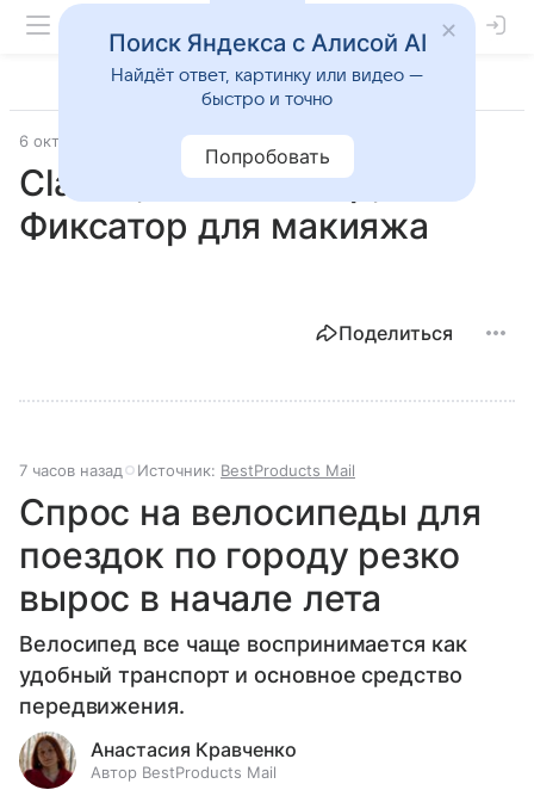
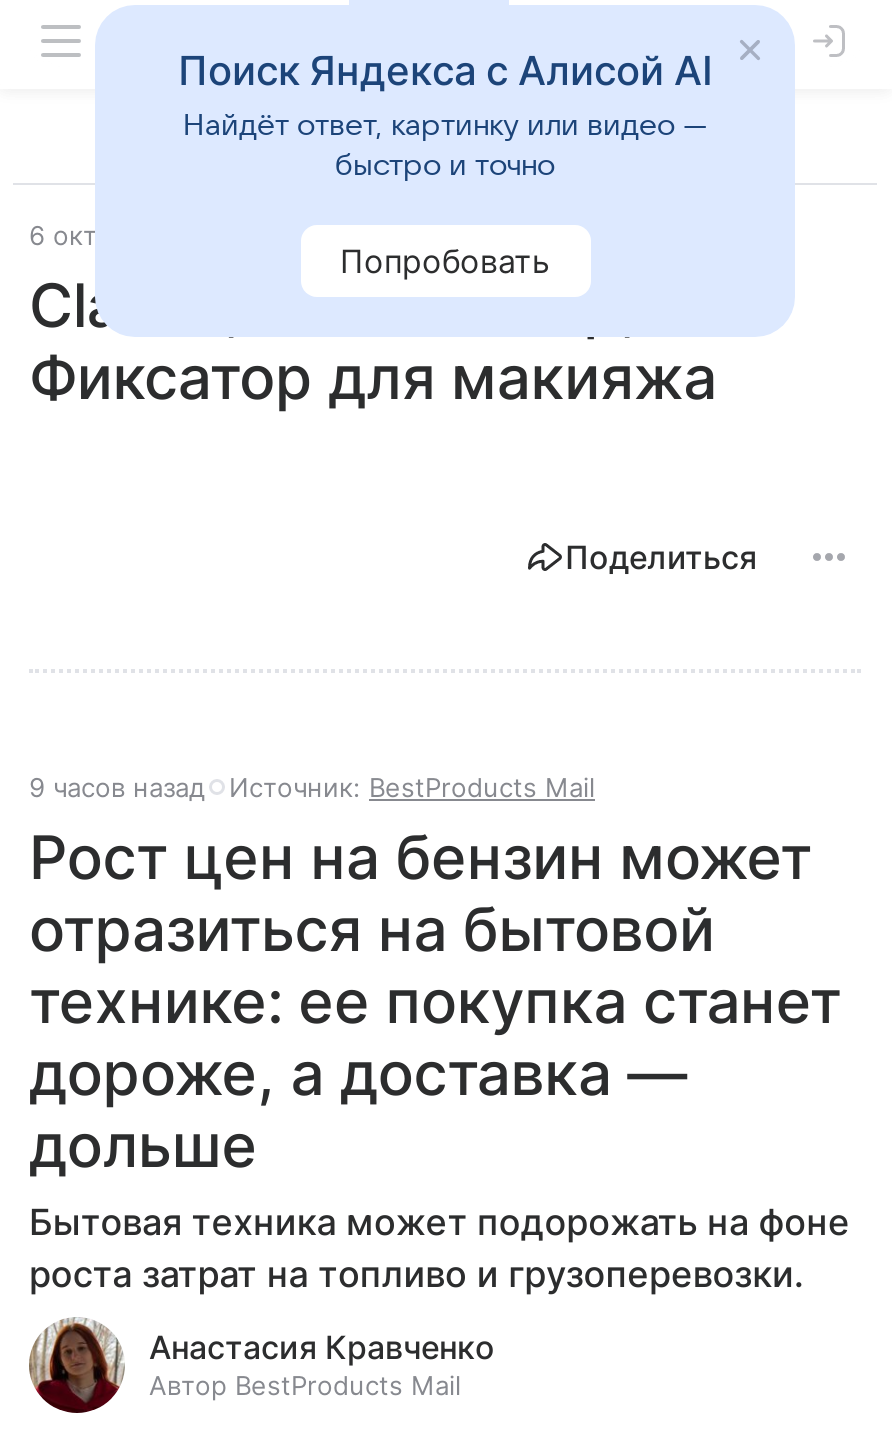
- 7 часов назад Источник: BestProducts Mail
+ 9 часов назад Источник: BestProducts Mail

- Спрос на велосипеды для
- поездок по городу резко
- вырос в начале лета
- Велосипед все чаще воспринимается как
- удобный транспорт и основное средство
- передвижения.
+ Рост цен на бензин может
+ отразиться на бытовой
+ технике: ее покупка станет
+ дороже, а доставка —
+ дольше
+ Бытовая техника может подорожать на фоне
+ роста затрат на топливо и грузоперевозки.
